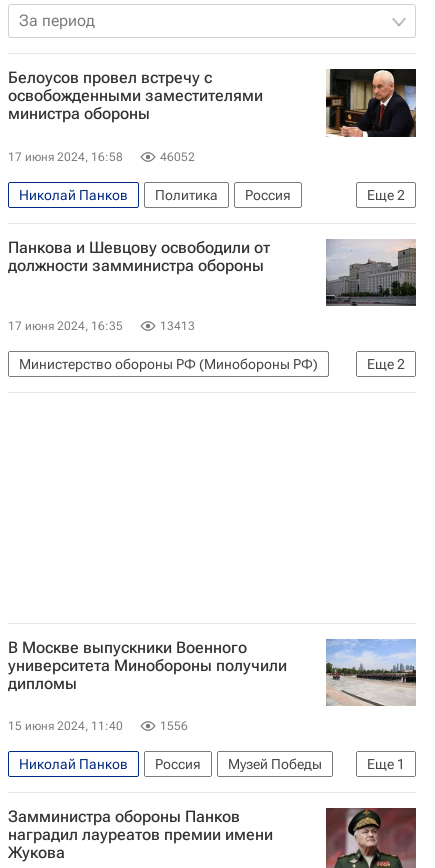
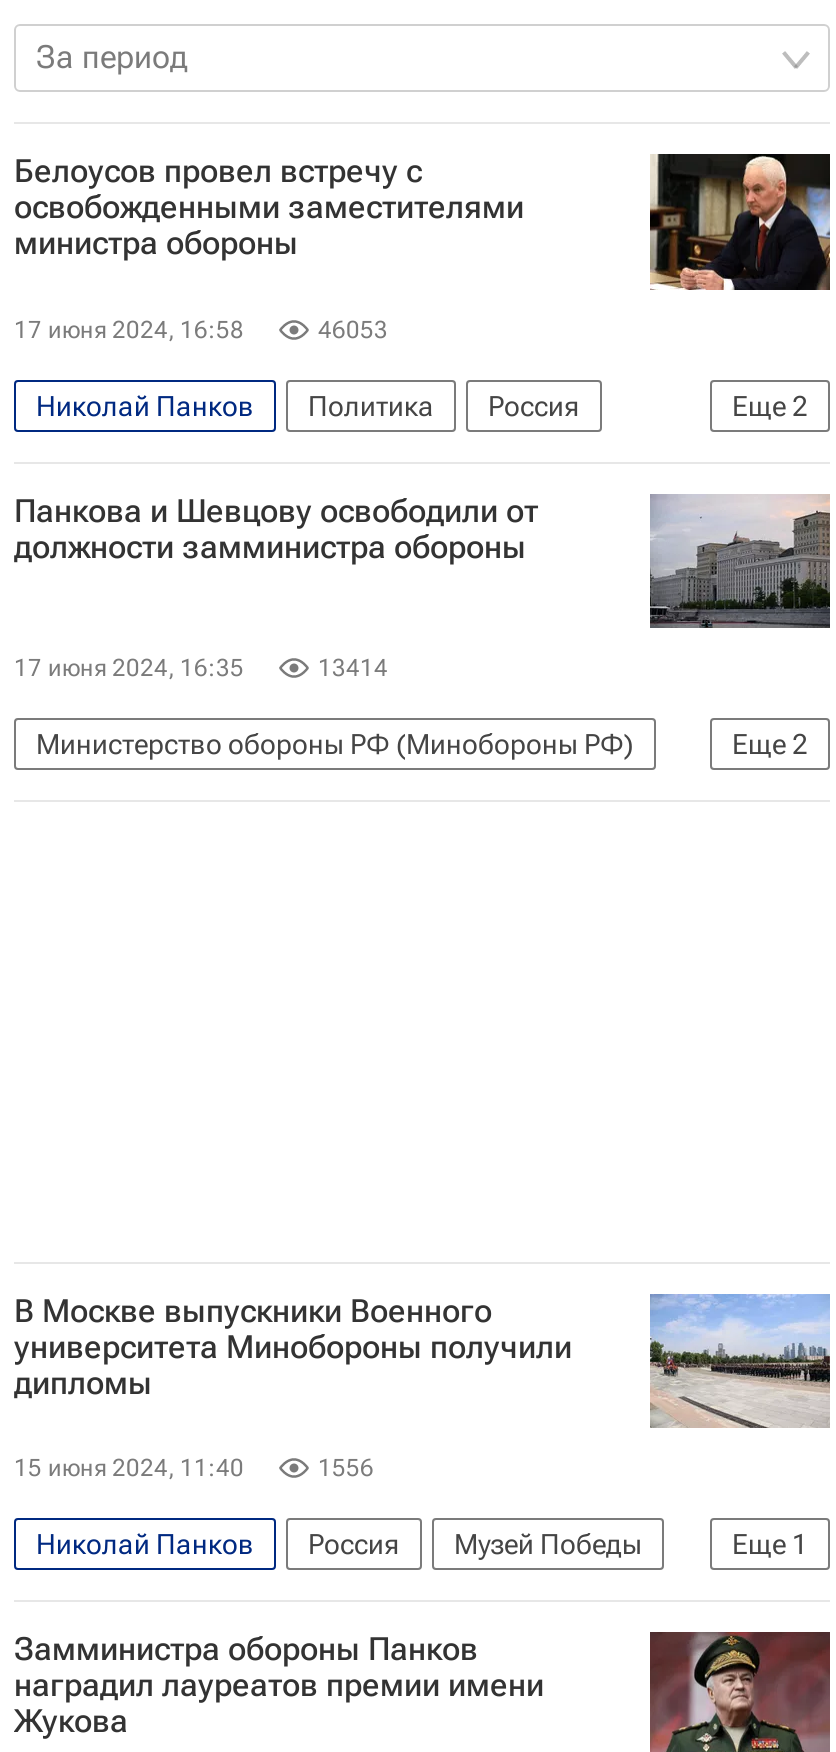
- 46052
+ 46053

- 13413
+ 13414
